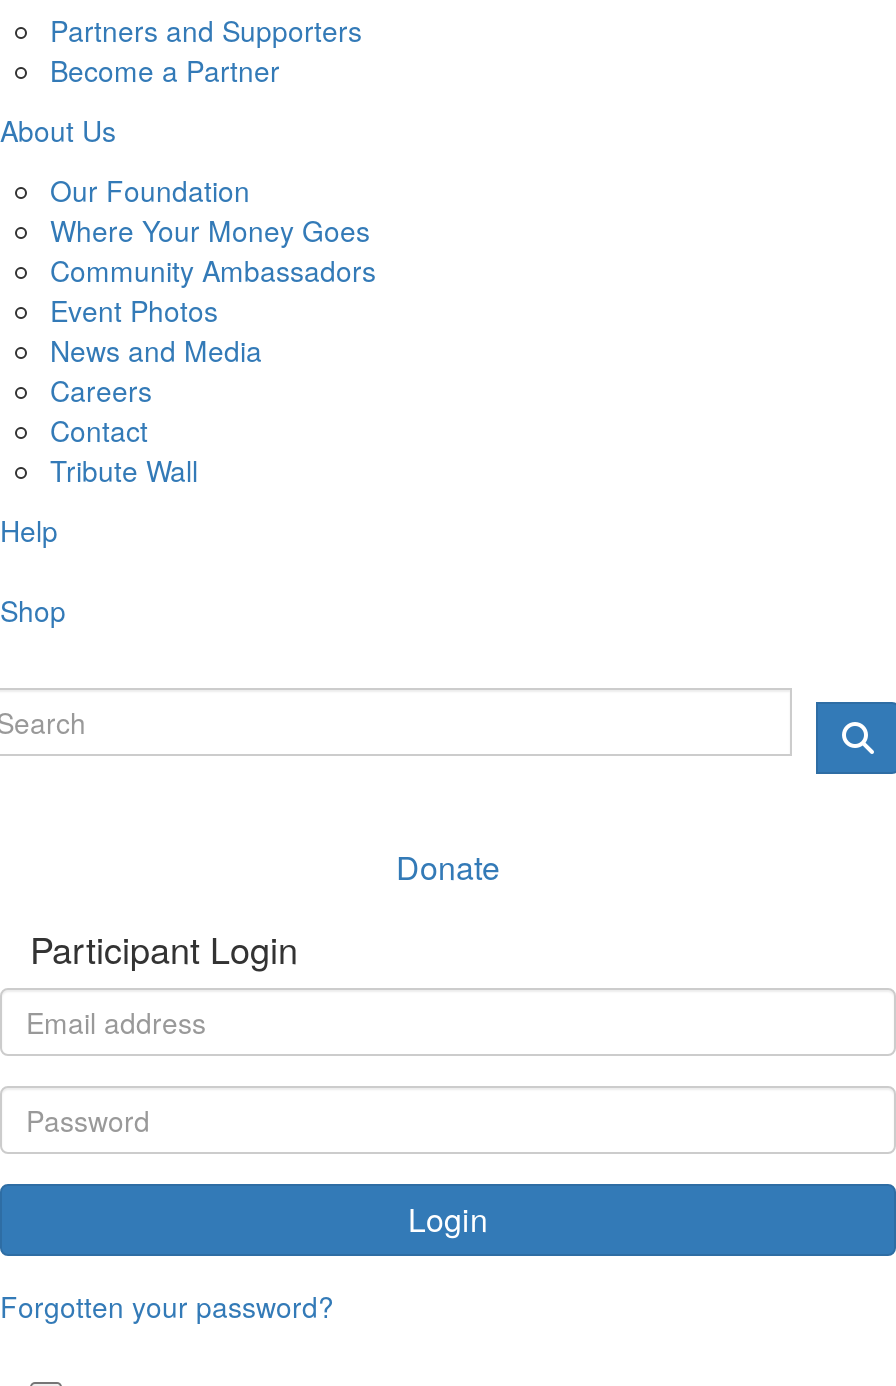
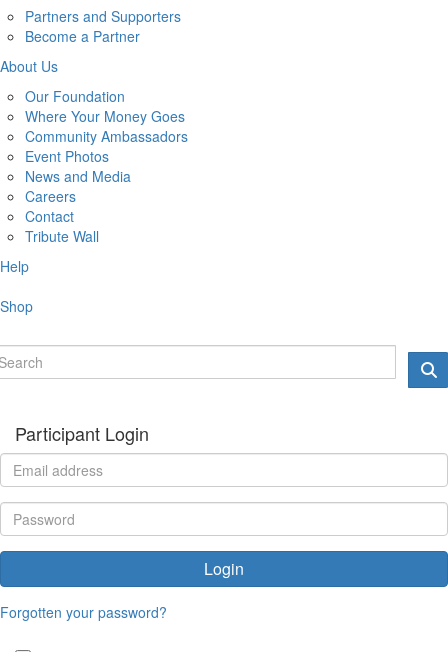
- Donate
